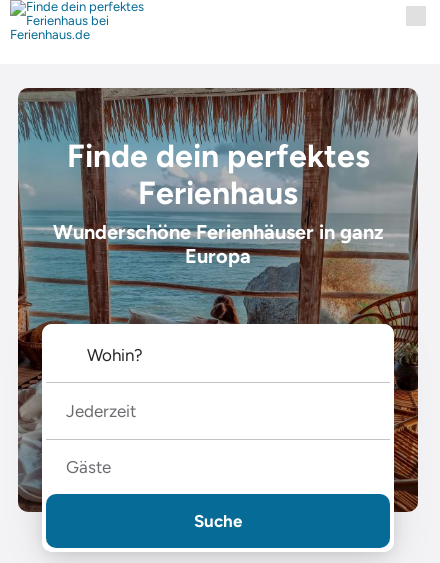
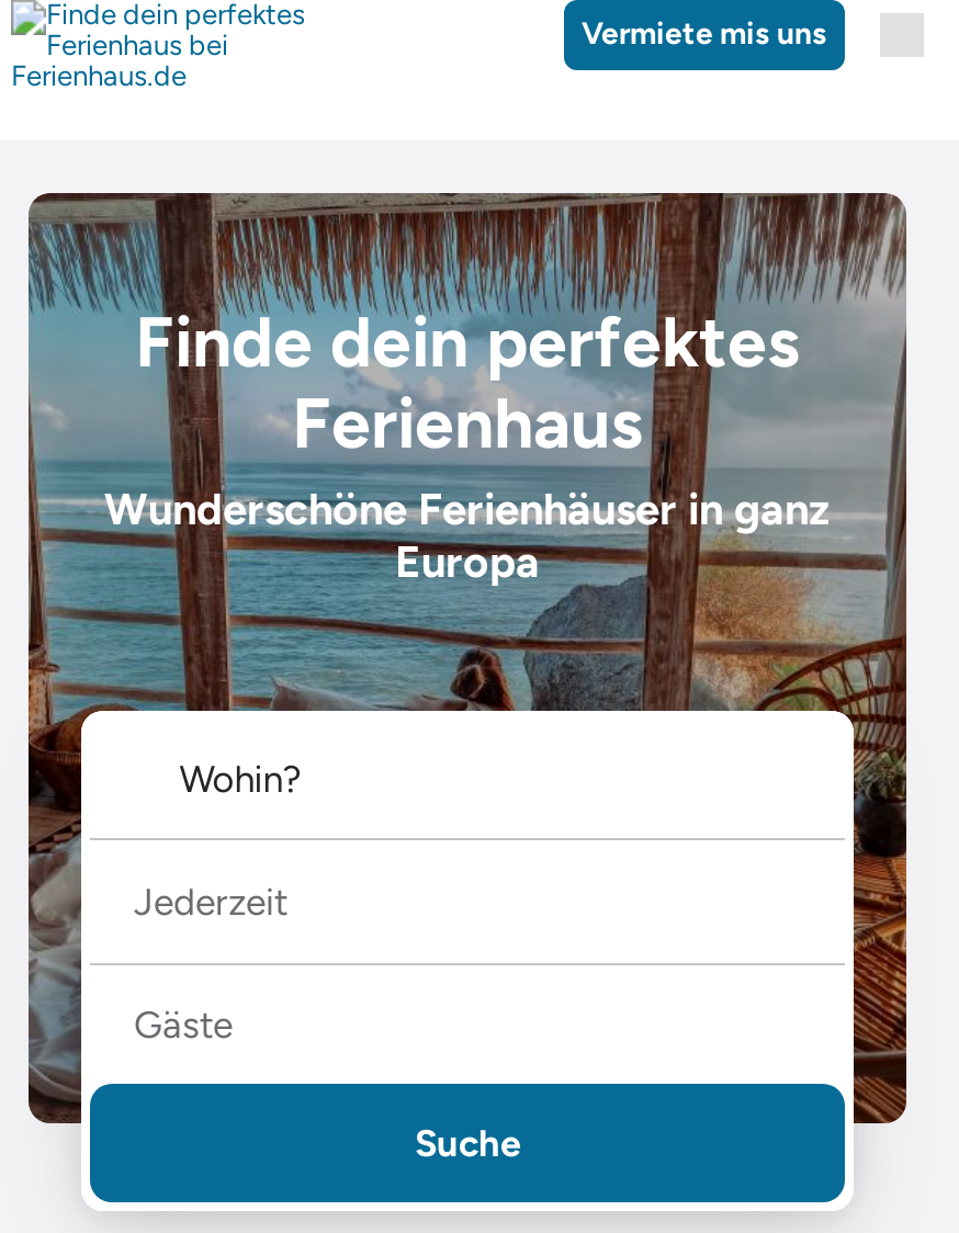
+ Vermiete mis uns
